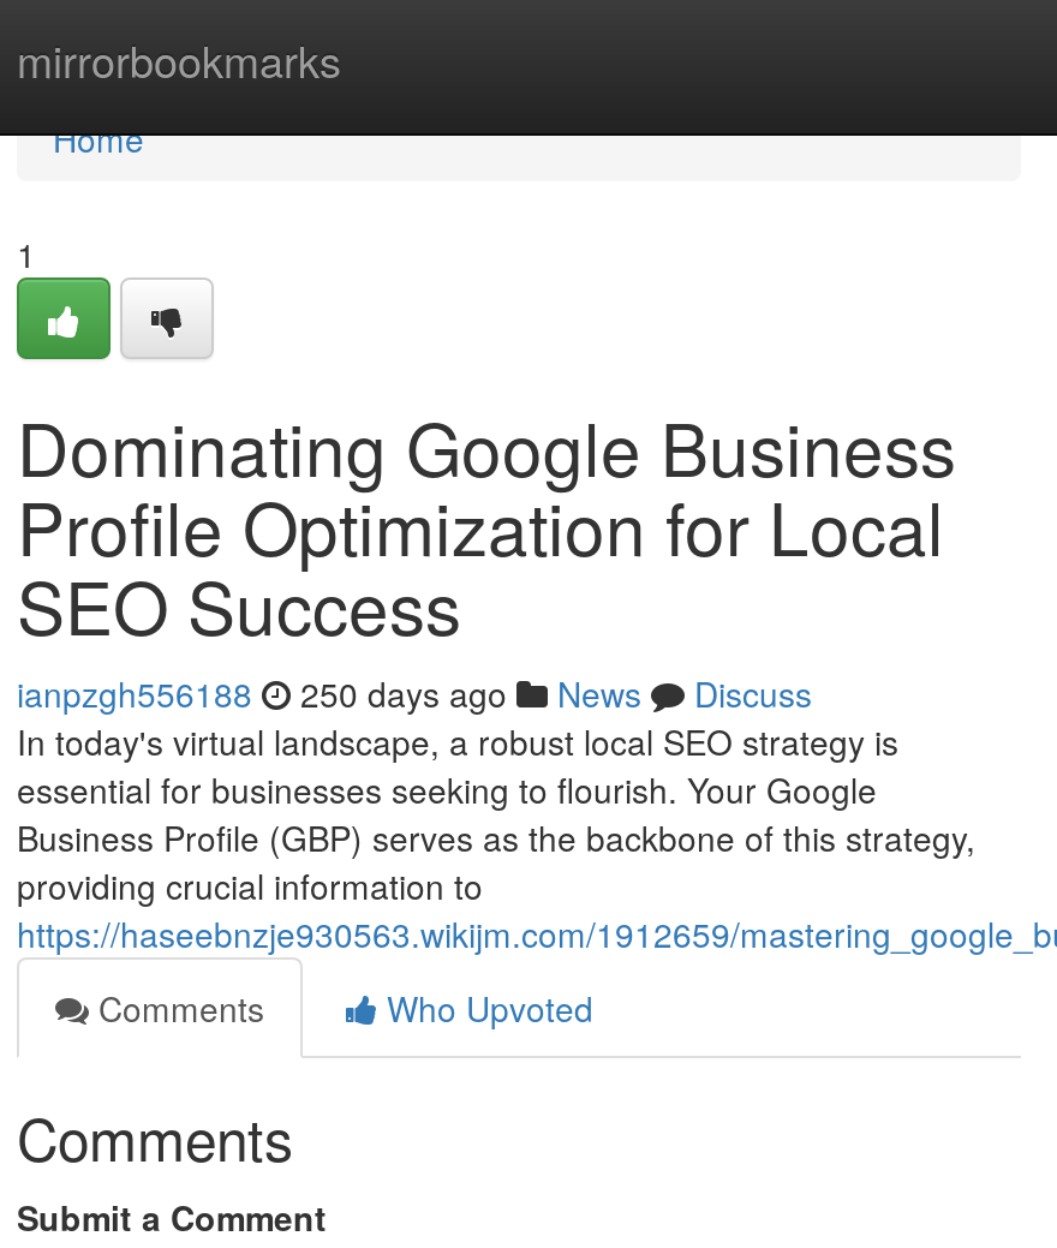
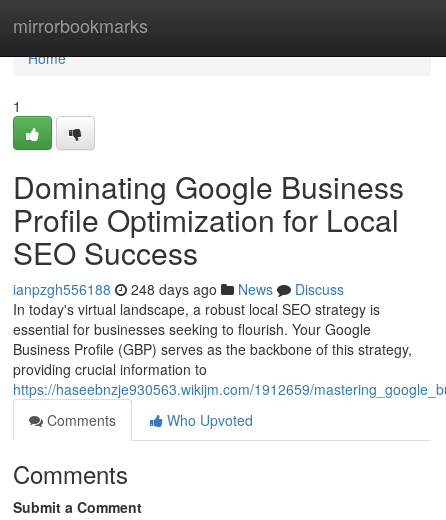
- ianpzgh556188 250 days ago News Discuss
+ ianpzgh556188 248 days ago News Discuss
